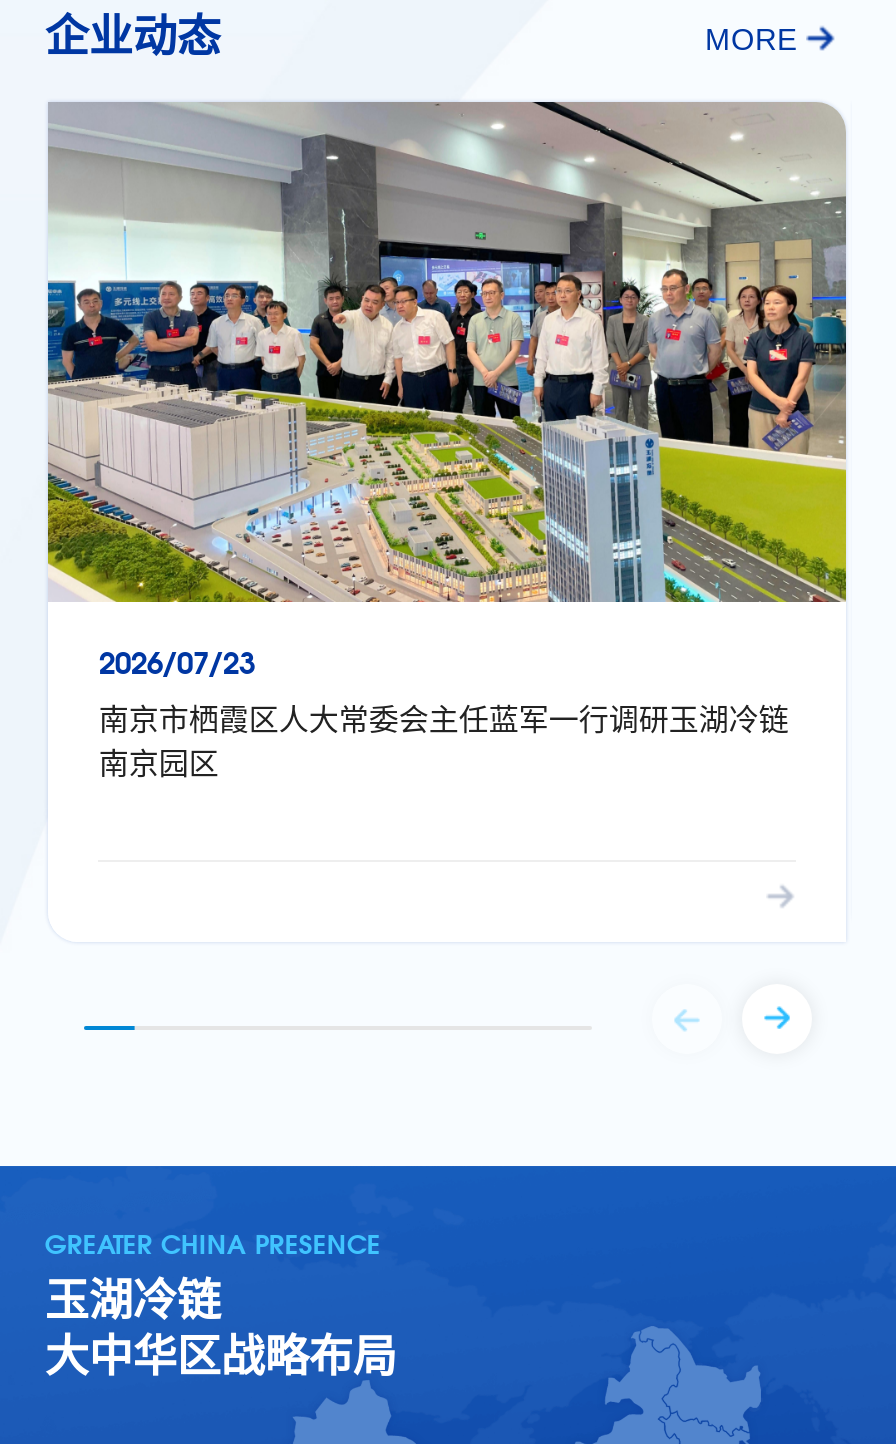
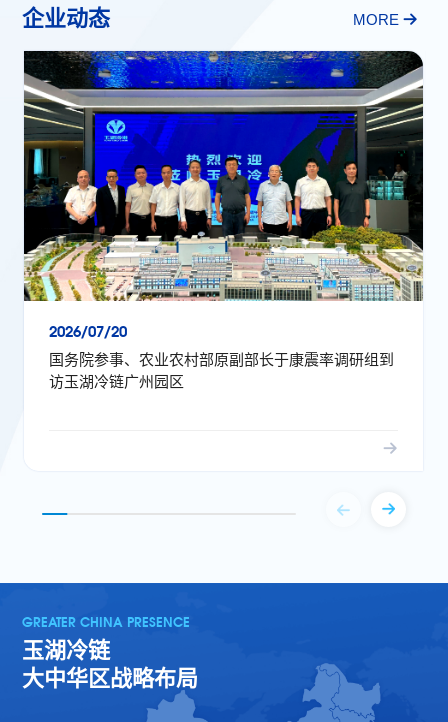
- [image]
- 2026/07/23
+ [image]
+ 2026/07/20

- 南京市栖霞区人大常委会主任蓝军一行调研玉湖冷链
- 南京园区
+ 国务院参事、农业农村部原副部长于康震率调研组到
+ 访玉湖冷链广州园区
